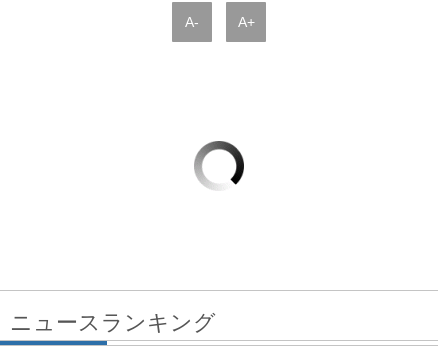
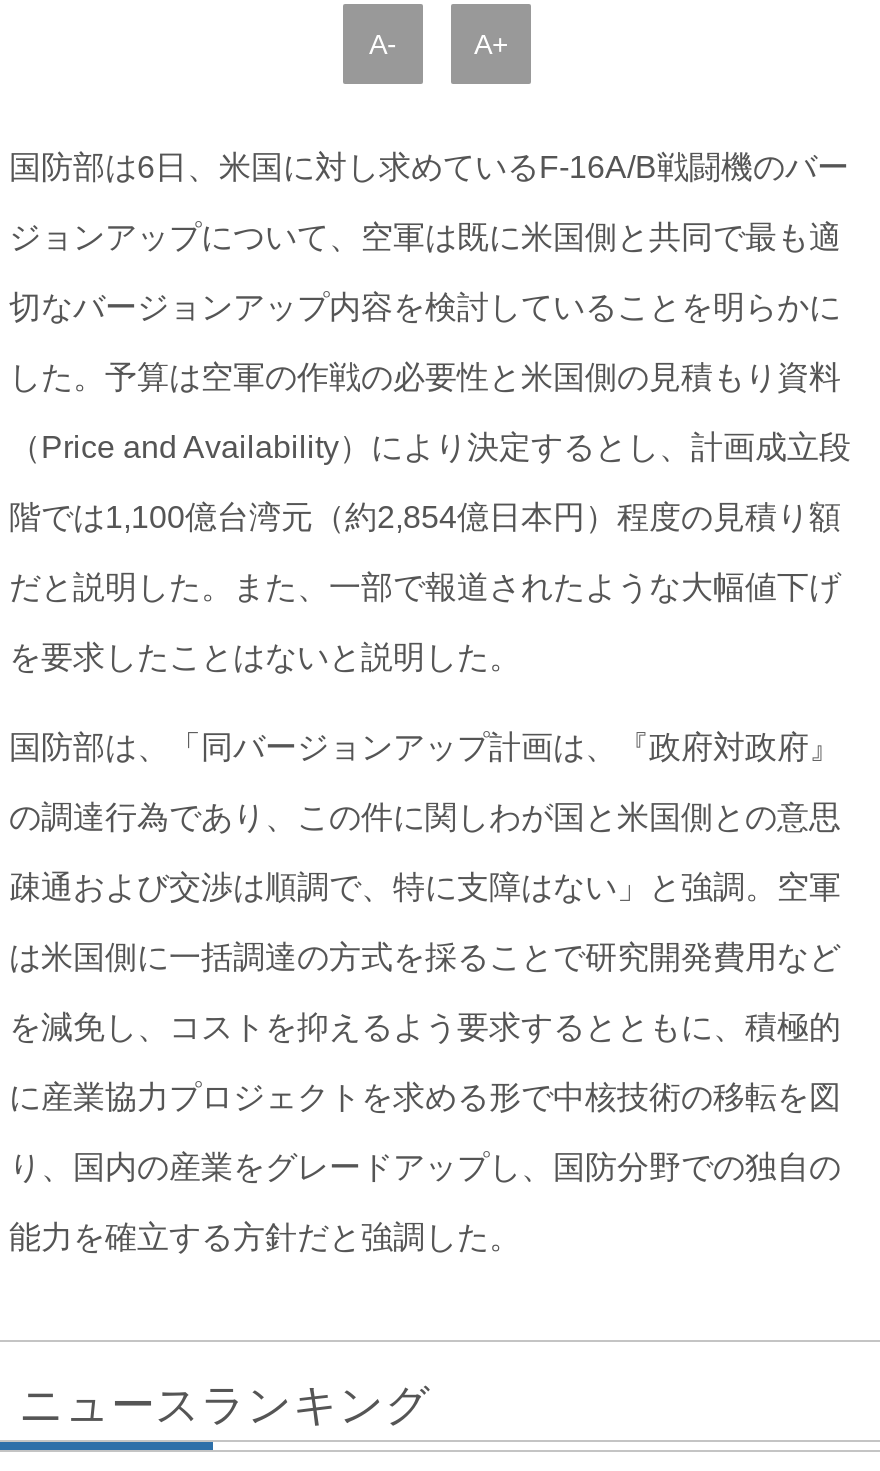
+ 国防部は6日、米国に対し求めているF-16A/B戦闘機のバー
+ ジョンアップについて、空軍は既に米国側と共同で最も適
+ 切なバージョンアップ内容を検討していることを明らかに
+ した。予算は空軍の作戦の必要性と米国側の見積もり資料
+ （Price and Availability）により決定するとし、計画成立段
+ 階では1,100億台湾元（約2,854億日本円）程度の見積り額
+ だと説明した。また、一部で報道されたような大幅値下げ
+ を要求したことはないと説明した。
+ 国防部は、「同バージョンアップ計画は、『政府対政府』
+ の調達行為であり、この件に関しわが国と米国側との意思
+ 疎通および交渉は順調で、特に支障はない」と強調。空軍
+ は米国側に一括調達の方式を採ることで研究開発費用など
+ を減免し、コストを抑えるよう要求するとともに、積極的
+ に産業協力プロジェクトを求める形で中核技術の移転を図
+ り、国内の産業をグレードアップし、国防分野での独自の
+ 能力を確立する方針だと強調した。
